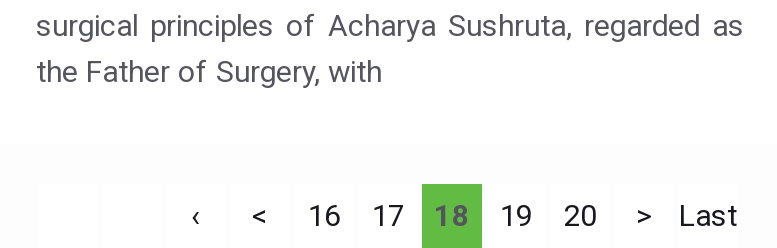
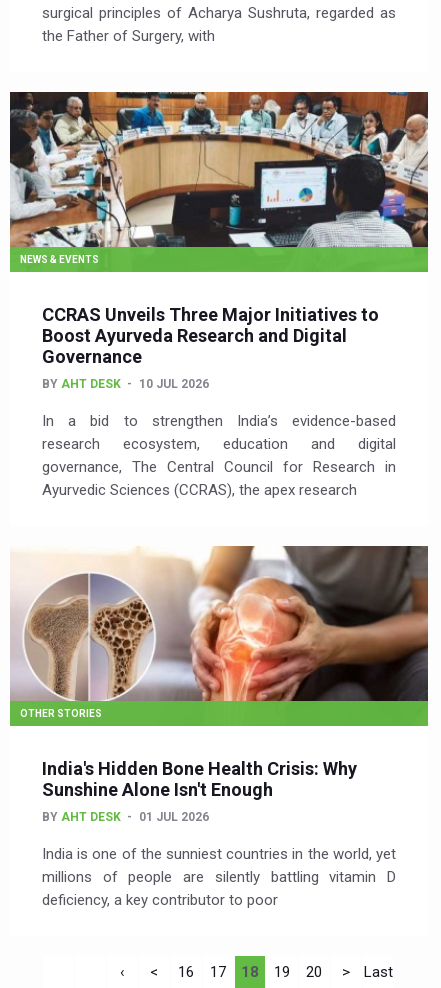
+ [image]
+ NEWS & EVENTS
+ CCRAS Unveils Three Major Initiatives to
+ Boost Ayurveda Research and Digital
+ Governance
+ BY AHT DESK
+ 10 JUL 2026
+ In a bid to strengthen India’s evidence-based
+ research ecosystem, education and digital
+ governance, The Central Council for Research in
+ Ayurvedic Sciences (CCRAS), the apex research

+ [image]
+ OTHER STORIES
+ India's Hidden Bone Health Crisis: Why
+ Sunshine Alone Isn't Enough
+ BY AHT DESK
+ 01 JUL 2026
+ India is one of the sunniest countries in the world, yet
+ millions of people are silently battling vitamin D
+ deficiency, a key contributor to poor
